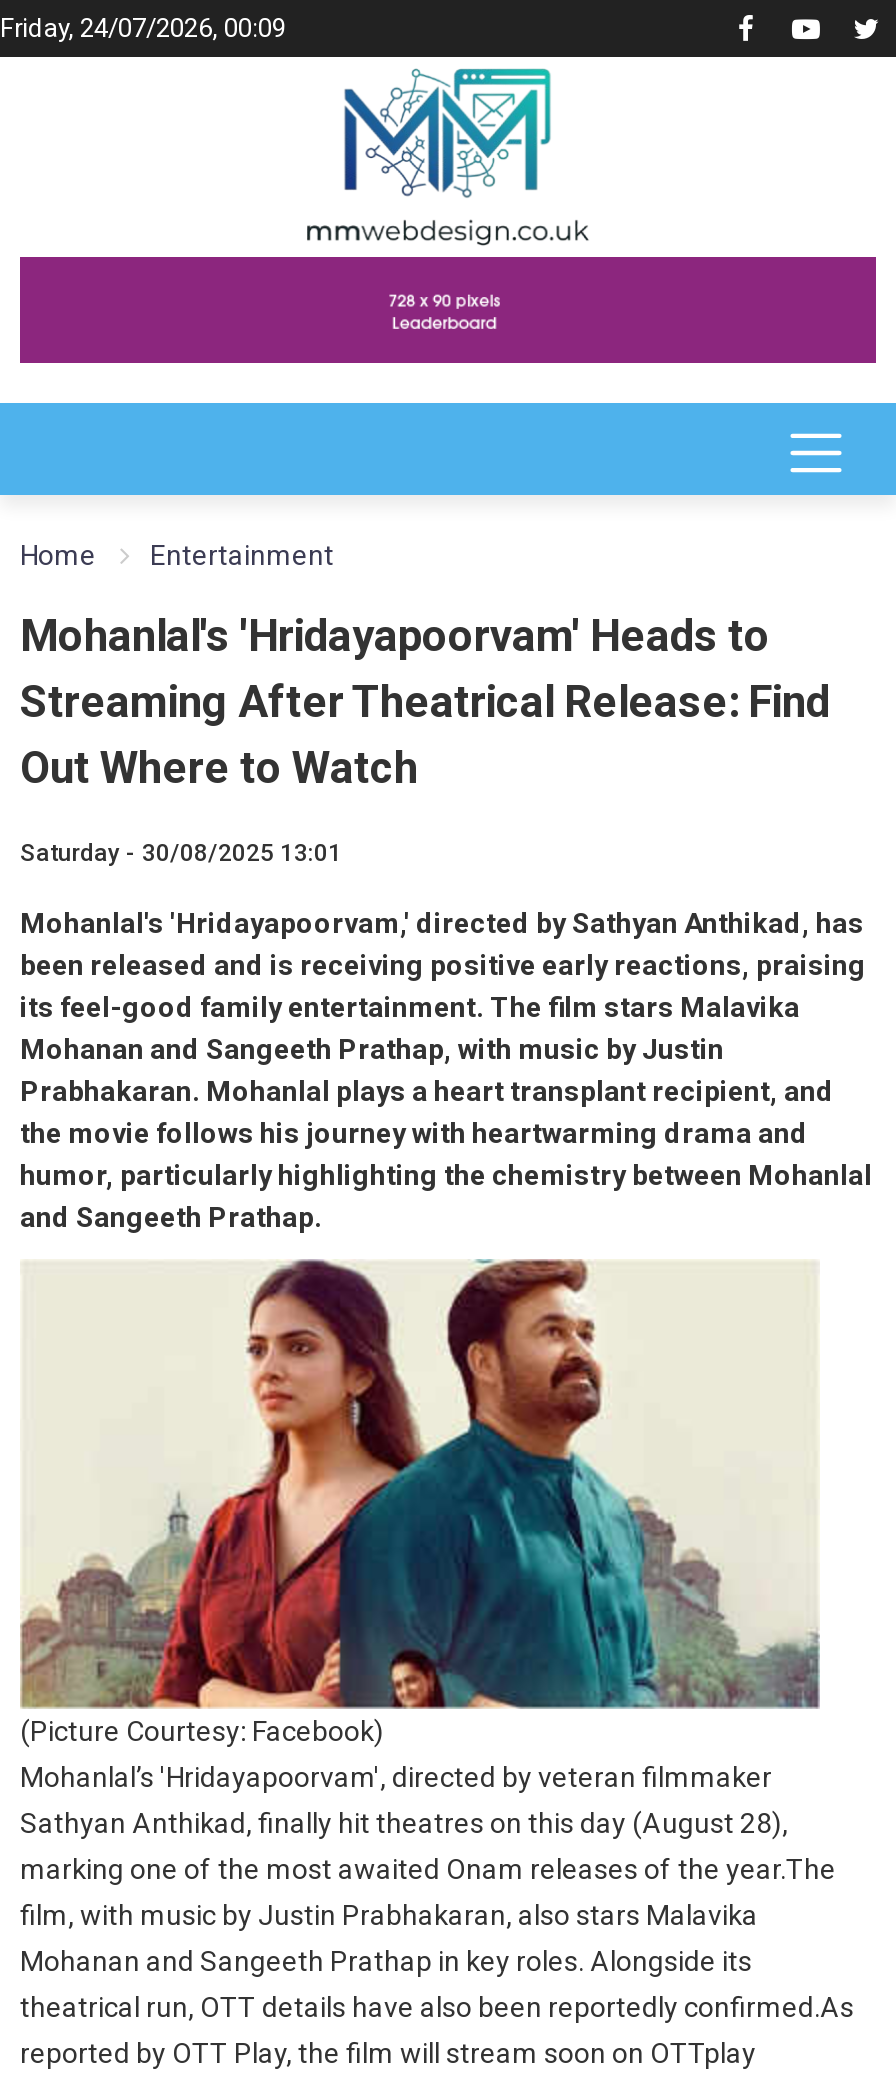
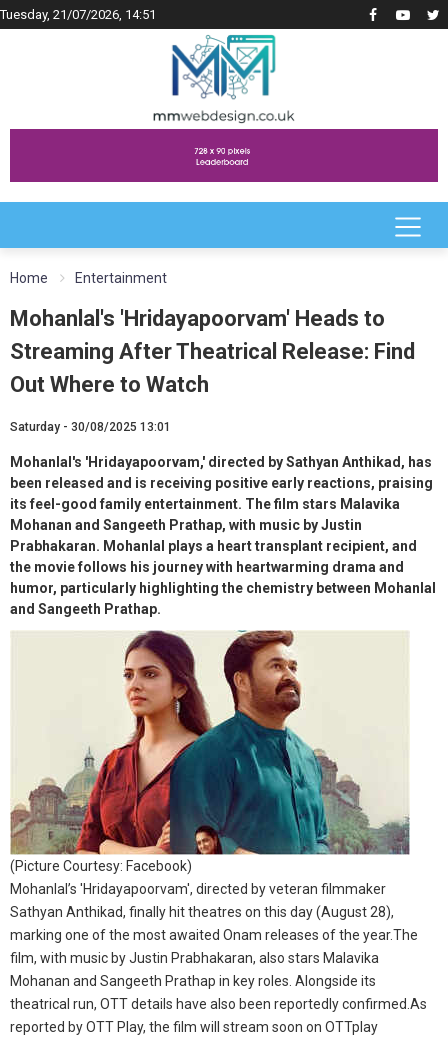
- Friday, 24/07/2026, 00:09
+ Tuesday, 21/07/2026, 14:51
